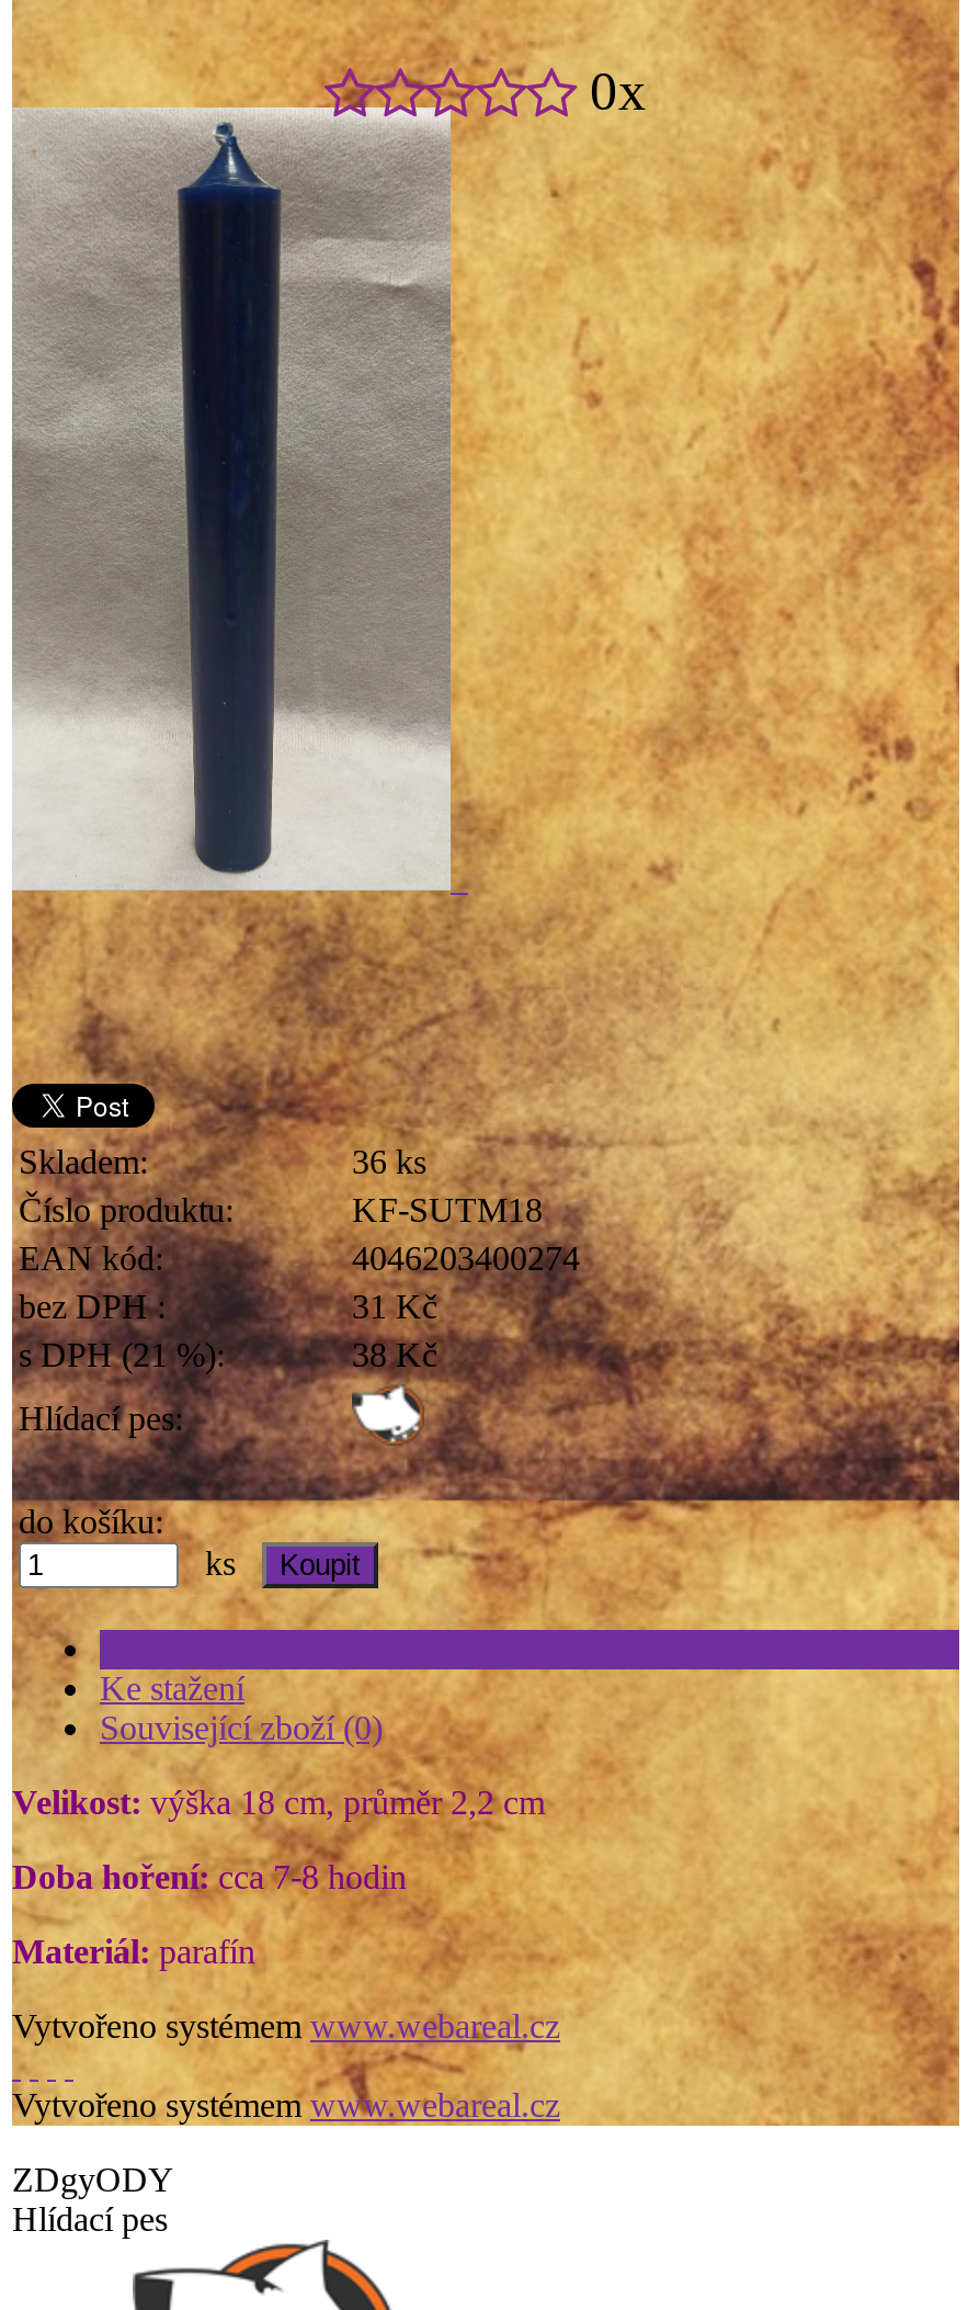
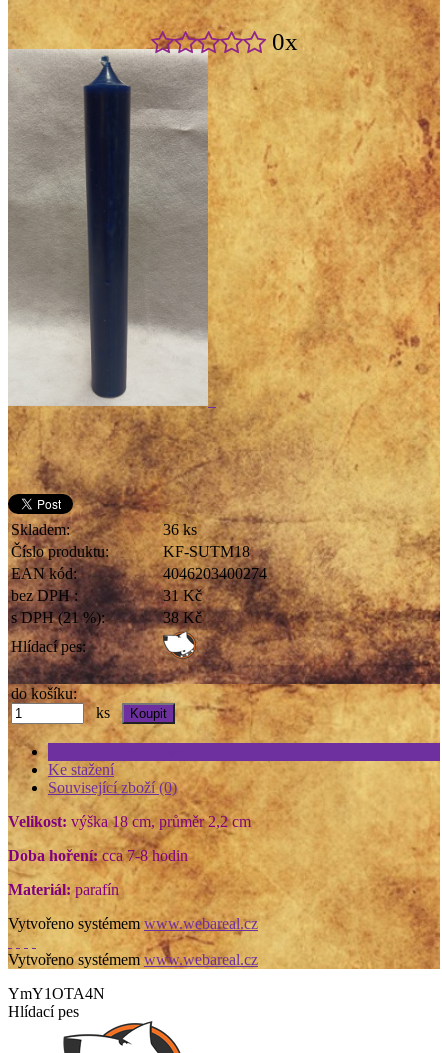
- ZDgyODY
+ YmY1OTA4N
